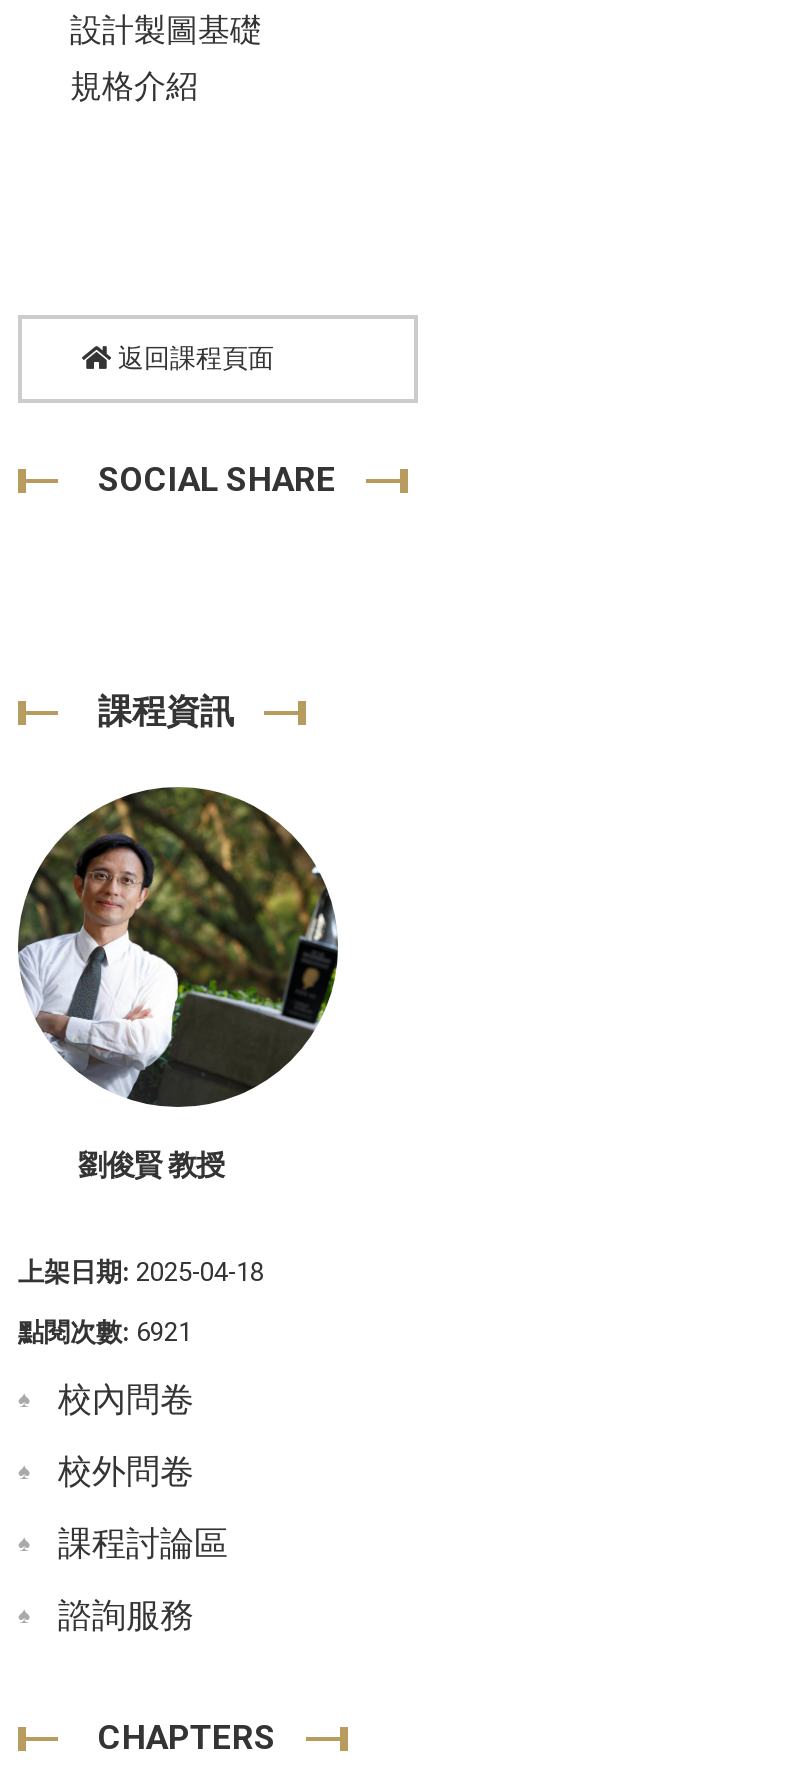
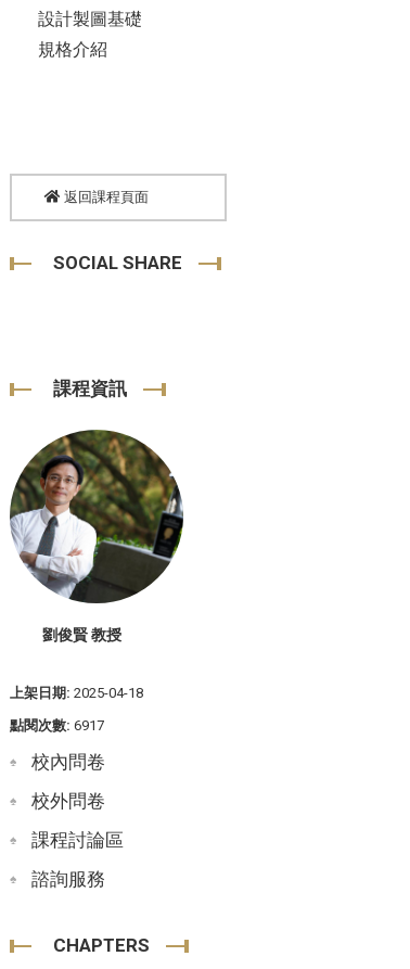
- 點閱次數: 6921
+ 點閱次數: 6917
